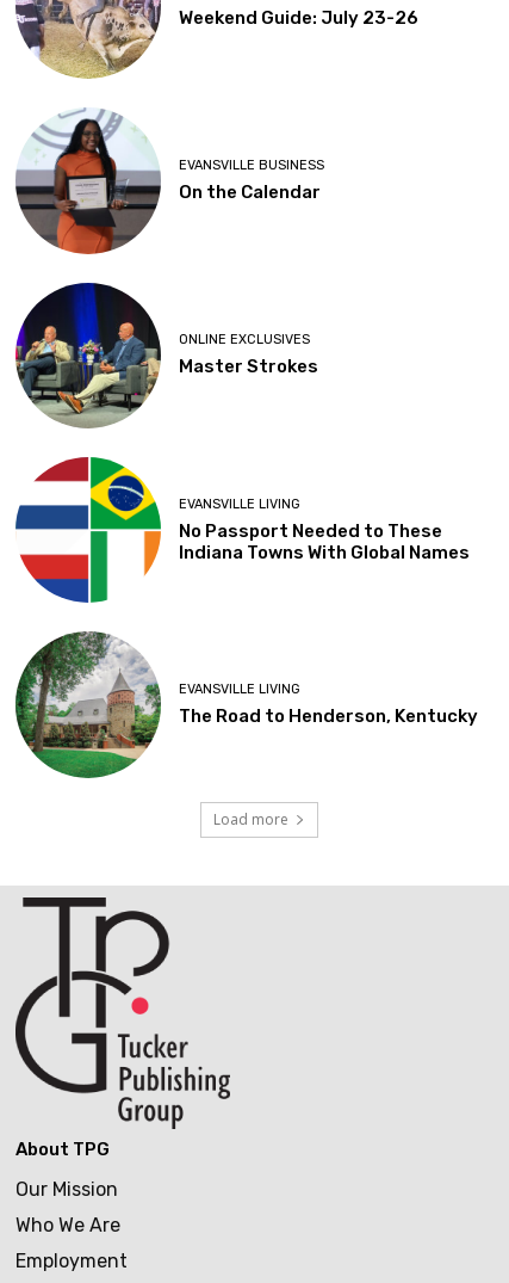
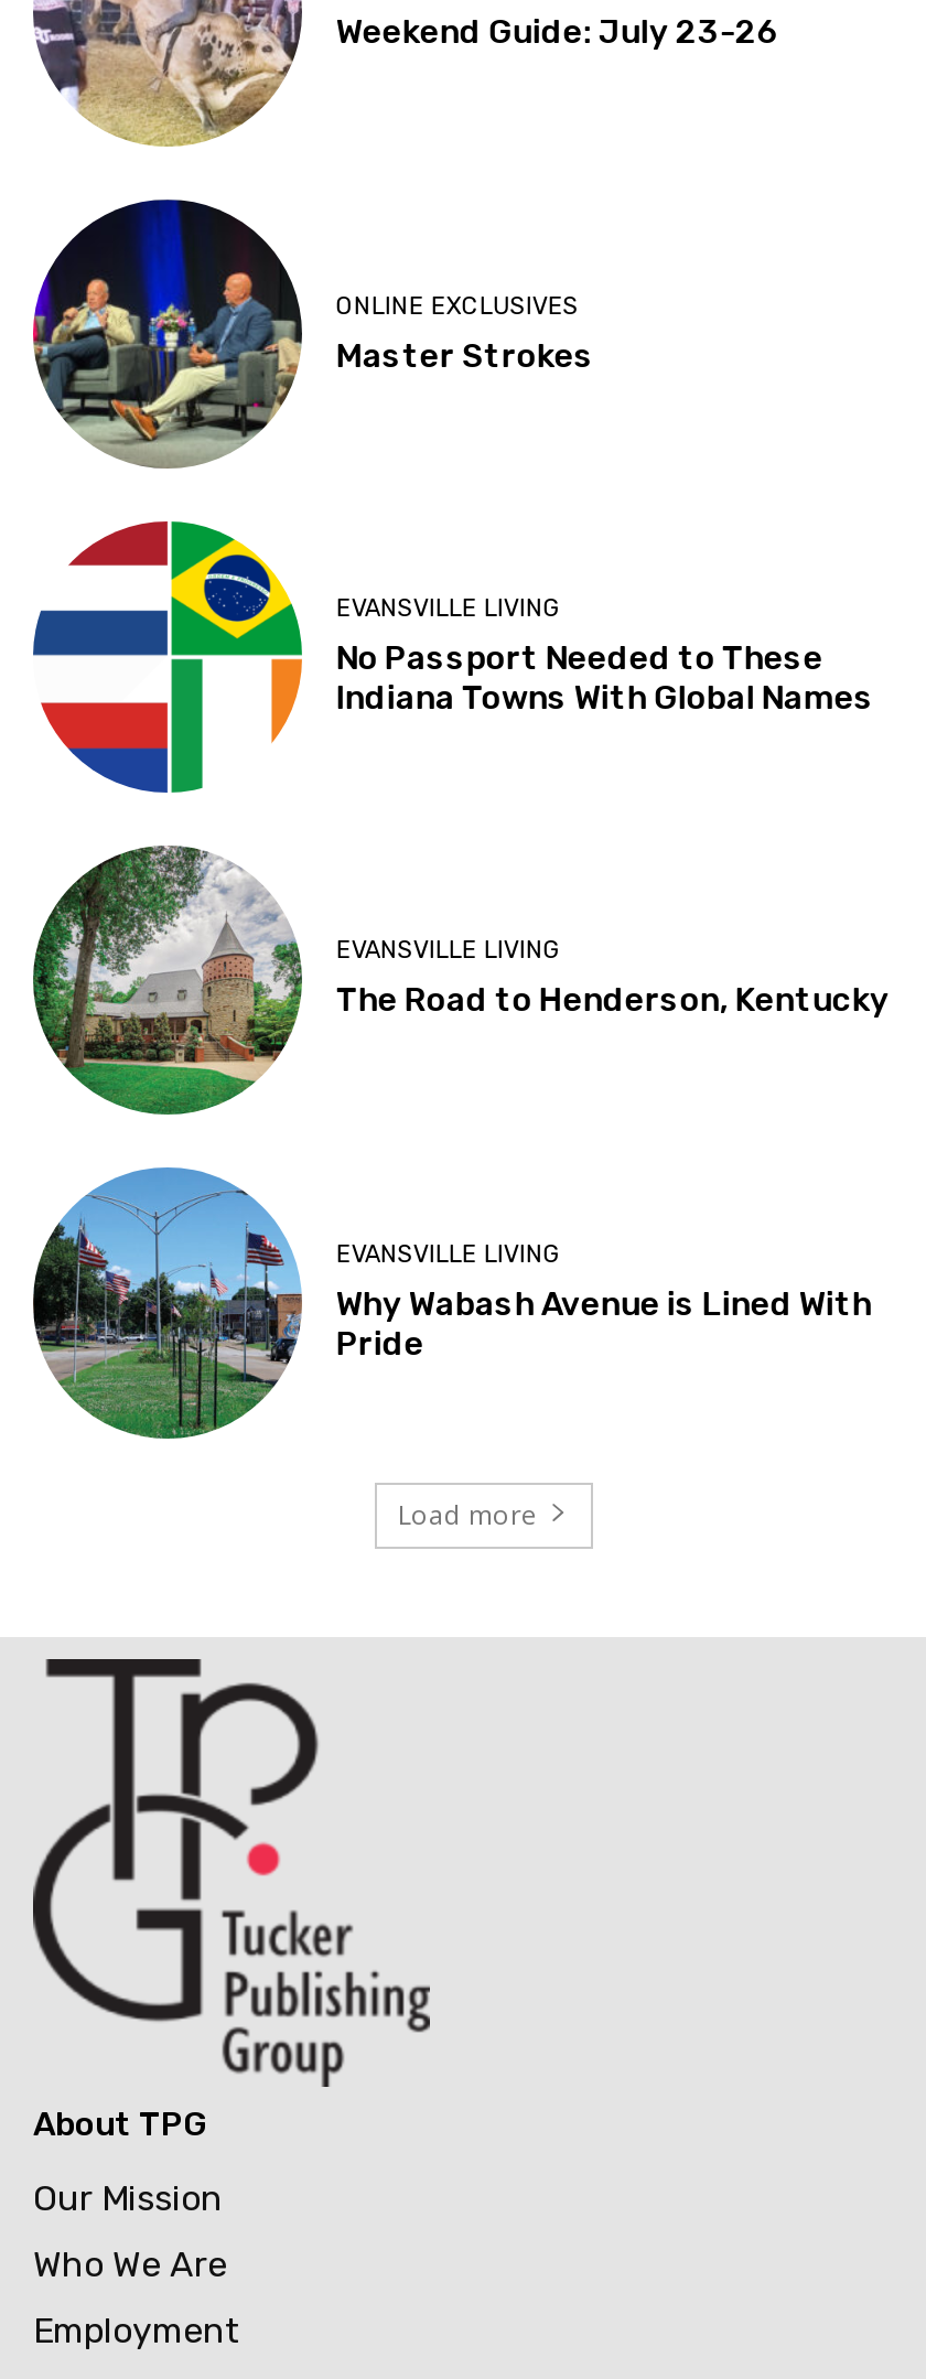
- [image]
- EVANSVILLE BUSINESS
- On the Calendar

moved up: [image] | ONLINE EXCLUSIVES | Master Strokes | EVANSVILLE LIVING | No Passport Needed to These | Indiana Towns With Global Names | EVANSVILLE LIVING | The Road to Henderson, Kentucky

+ [image]
+ EVANSVILLE LIVING
+ Why Wabash Avenue is Lined With
+ Pride
